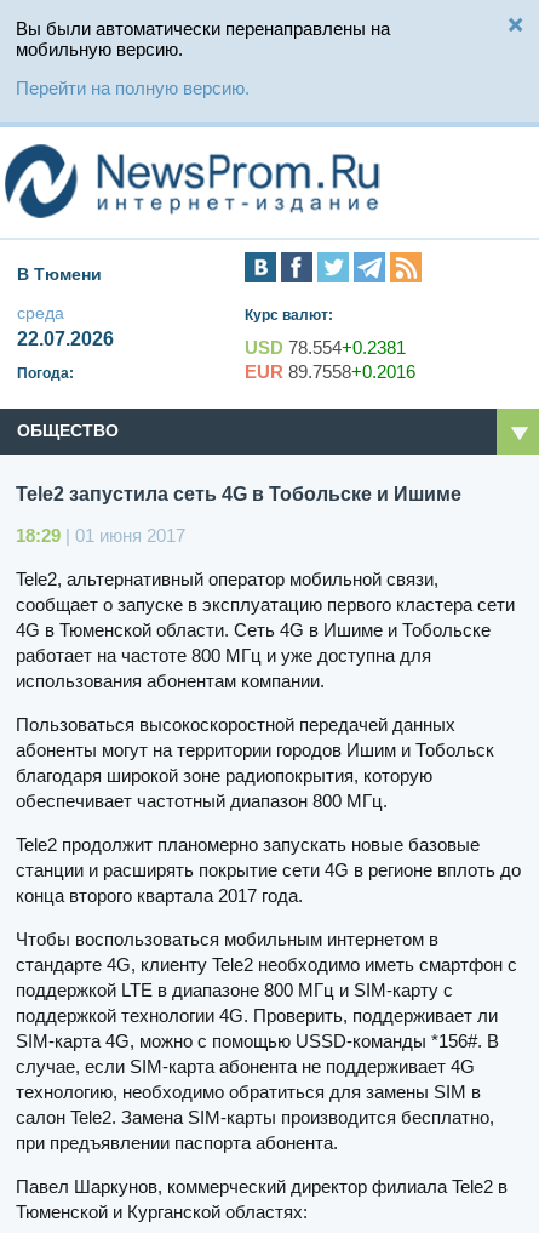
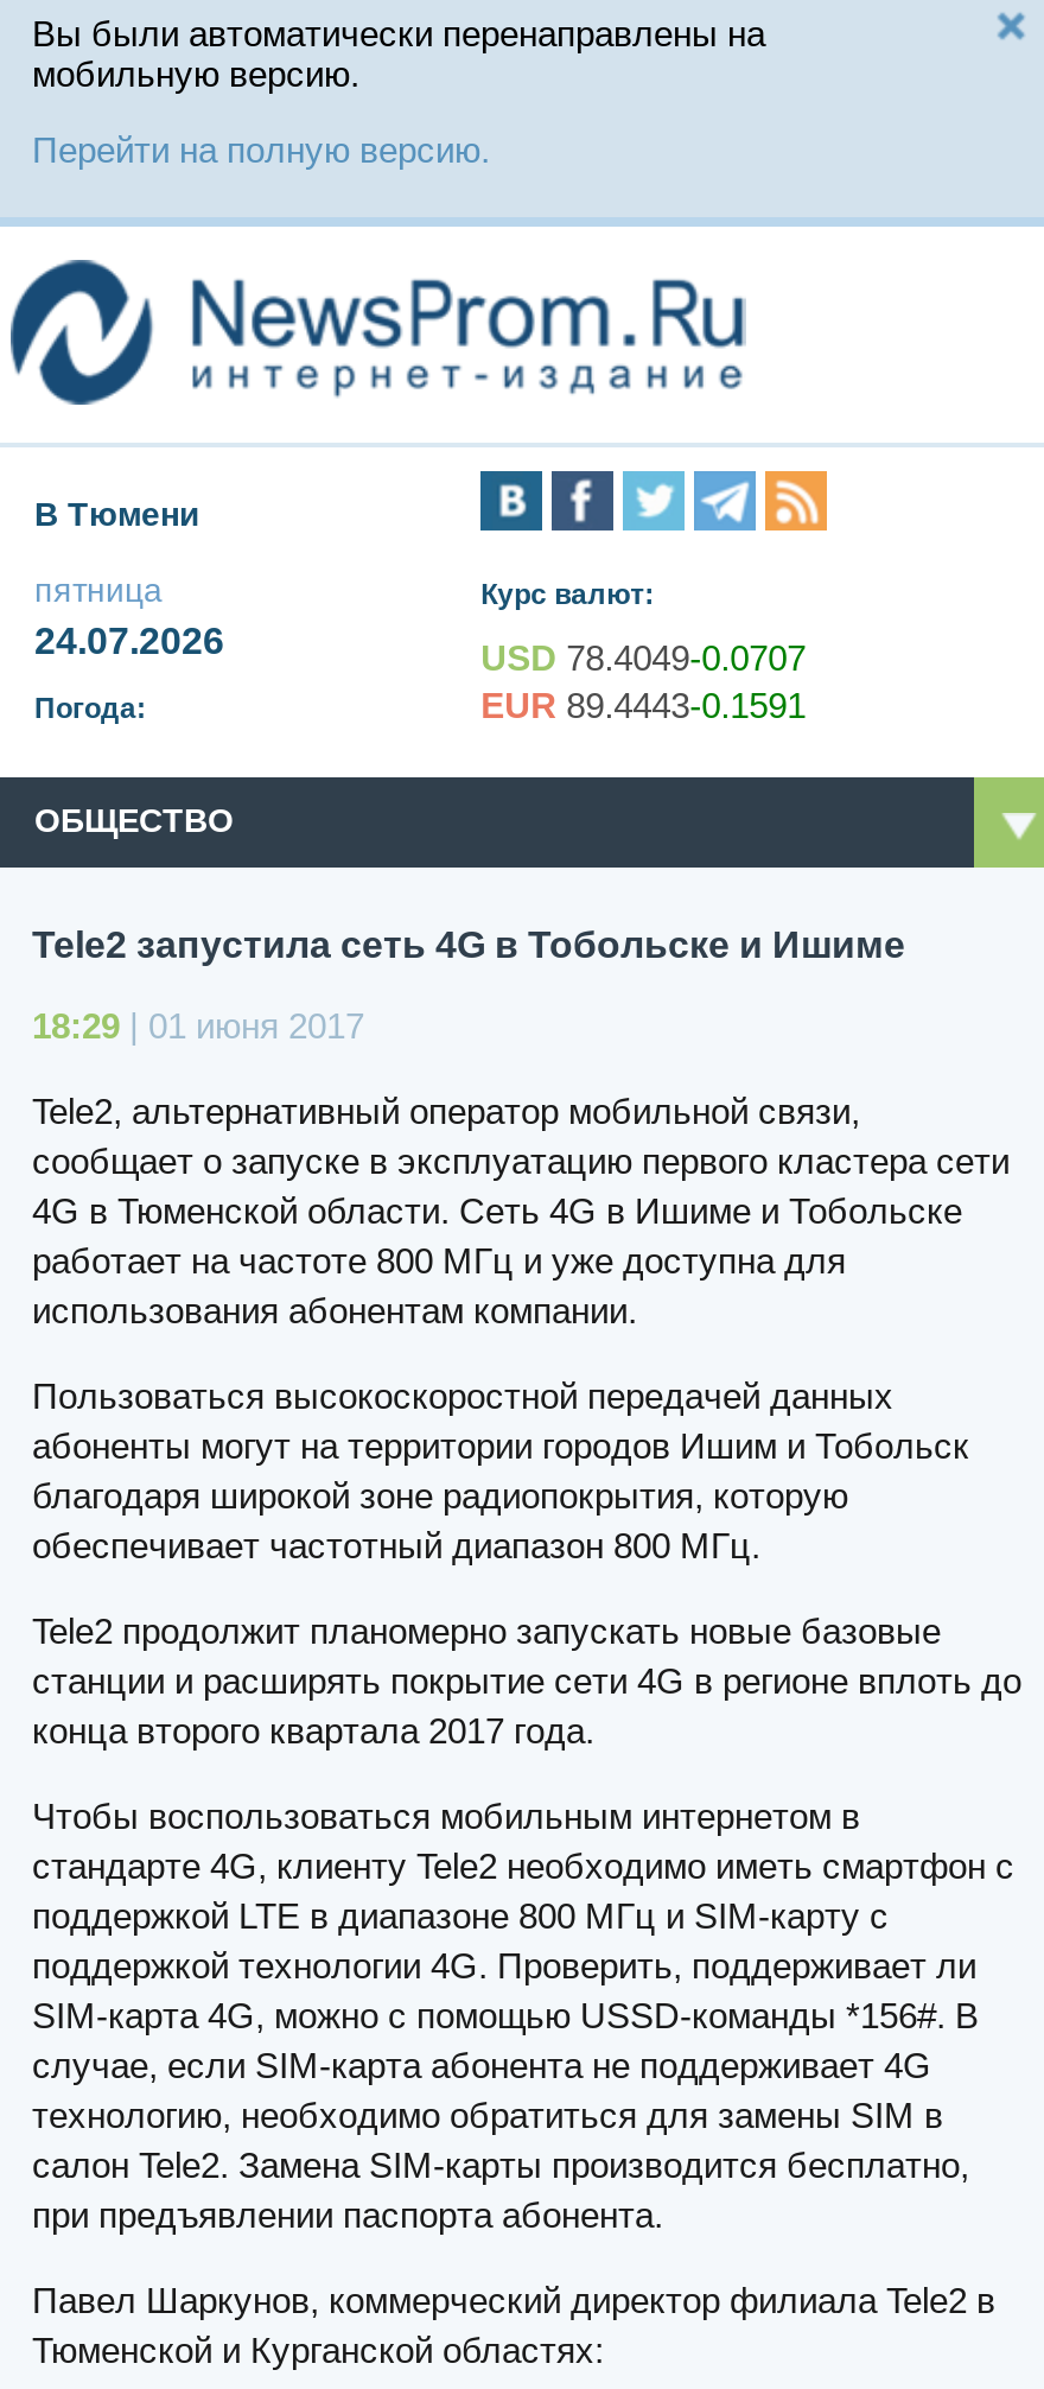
- среда
- 22.07.2026
+ пятница
+ 24.07.2026

- USD 78.554+0.2381
+ USD 78.4049-0.0707

- EUR 89.7558+0.2016
+ EUR 89.4443-0.1591
